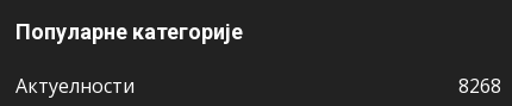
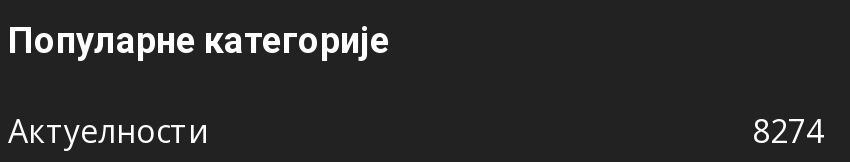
- 8268
+ 8274
